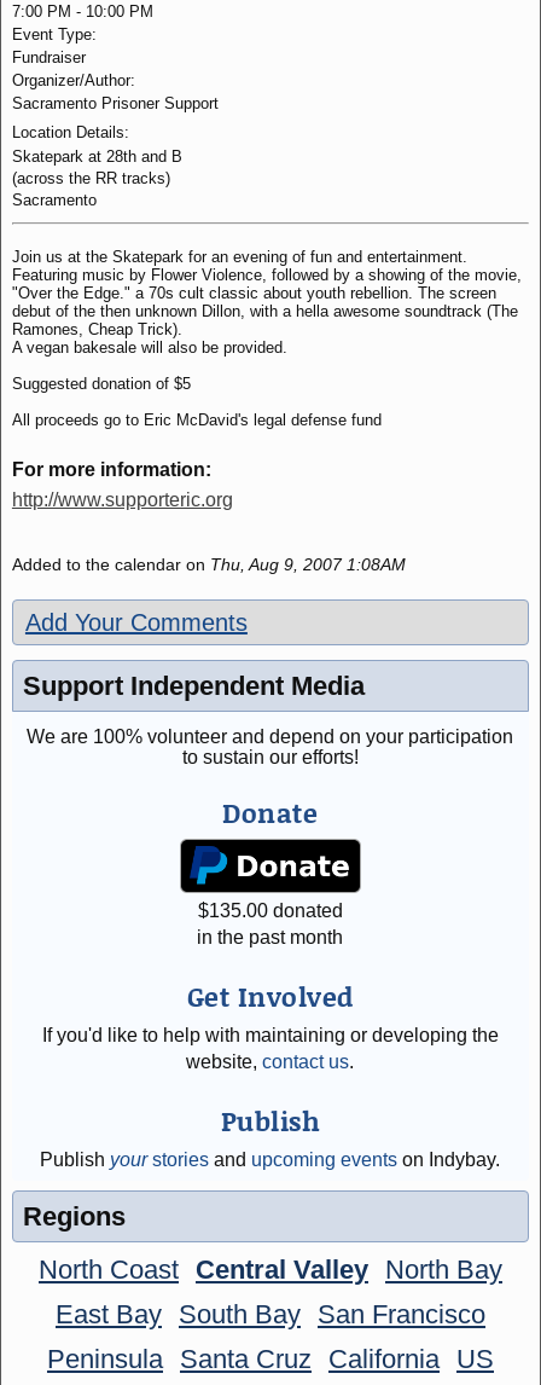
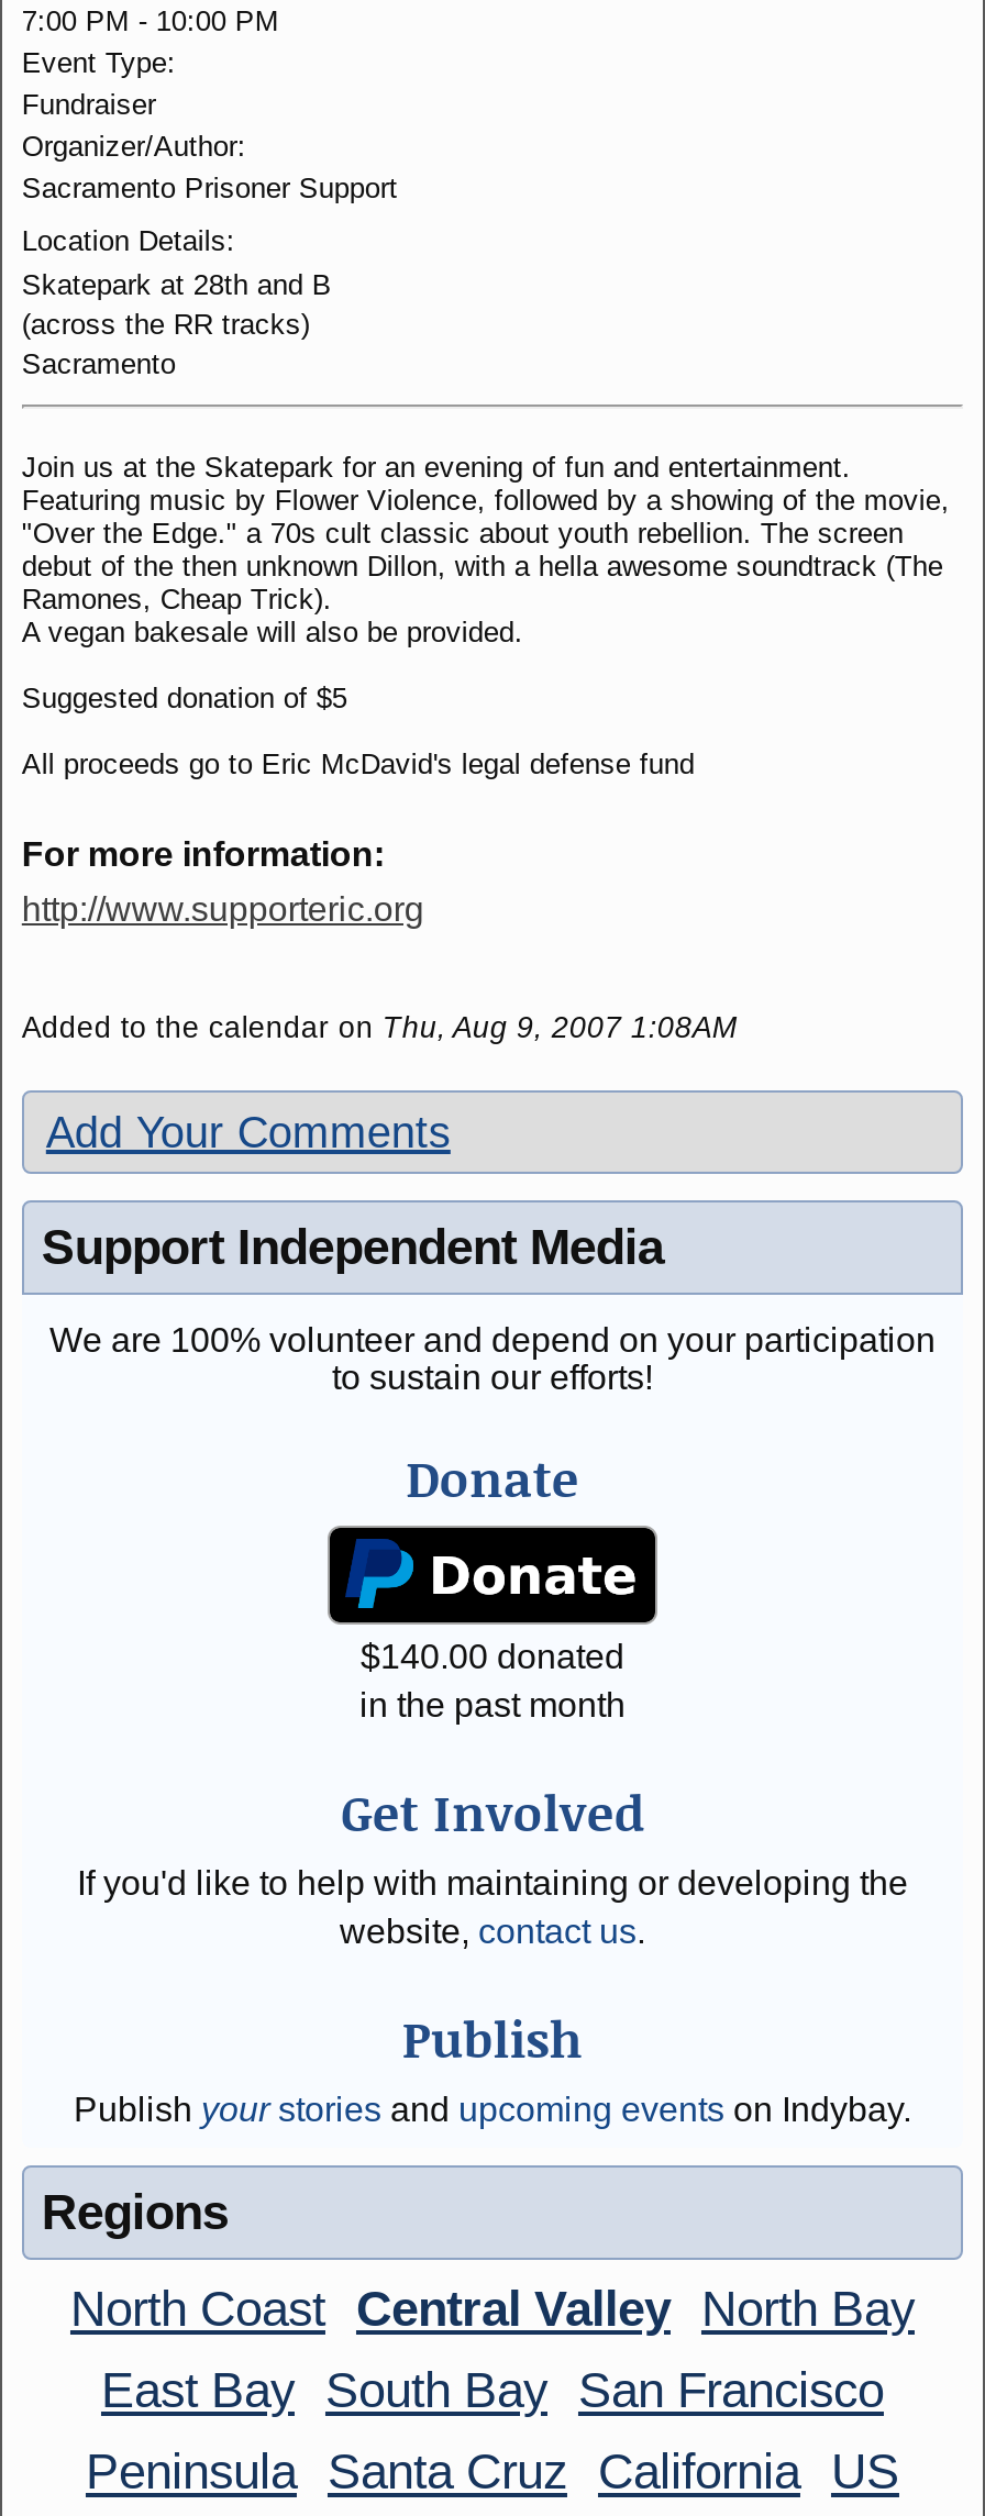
- $135.00 donated
+ $140.00 donated
